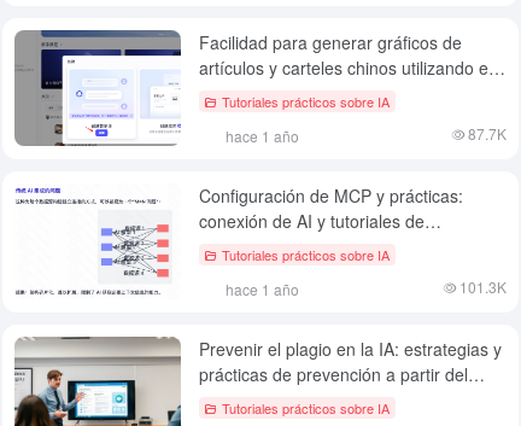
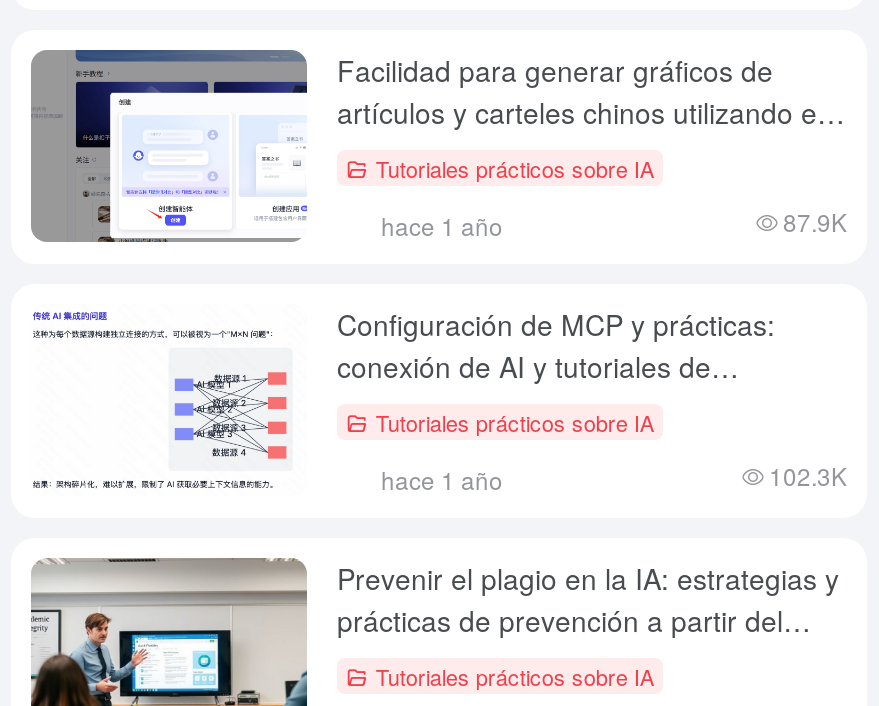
- 87.7K
+ 87.9K

- 101.3K
+ 102.3K
